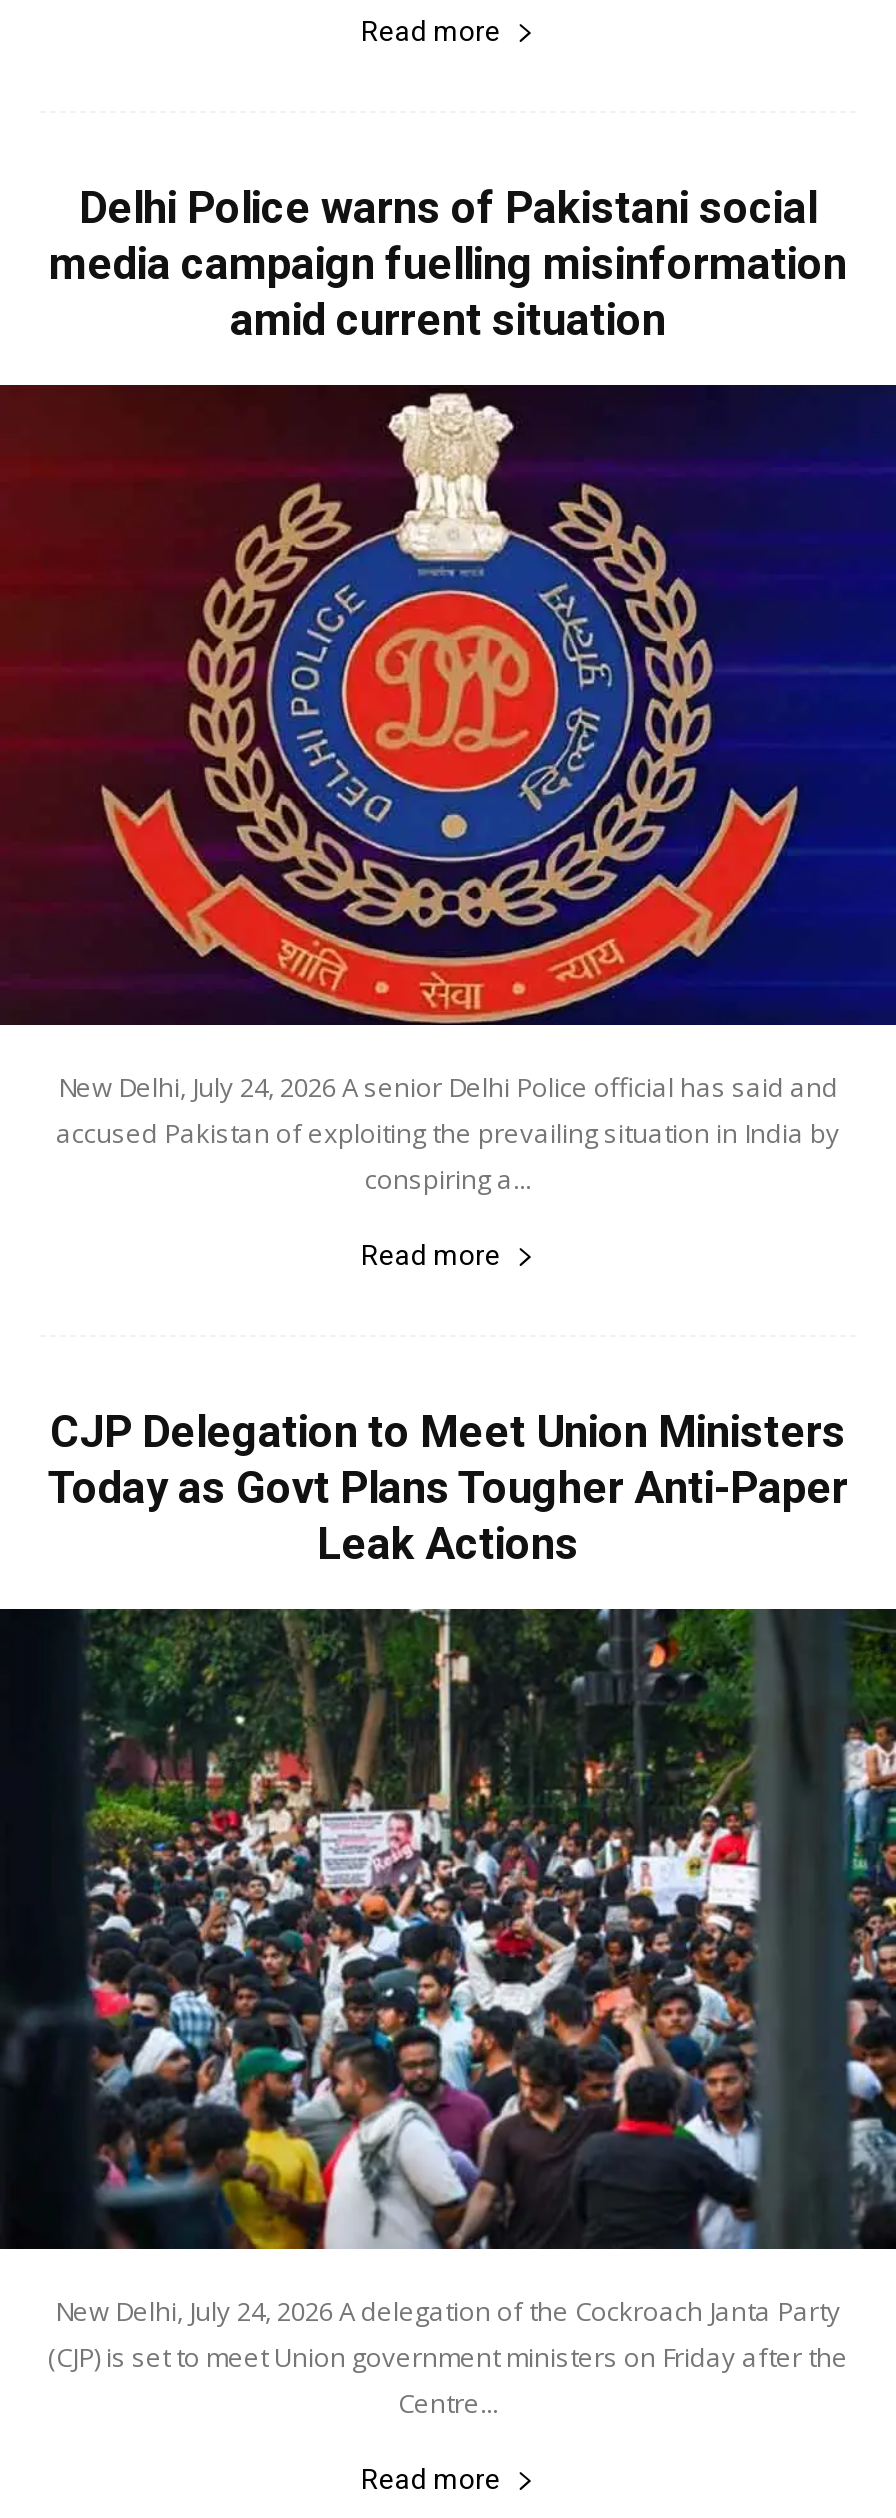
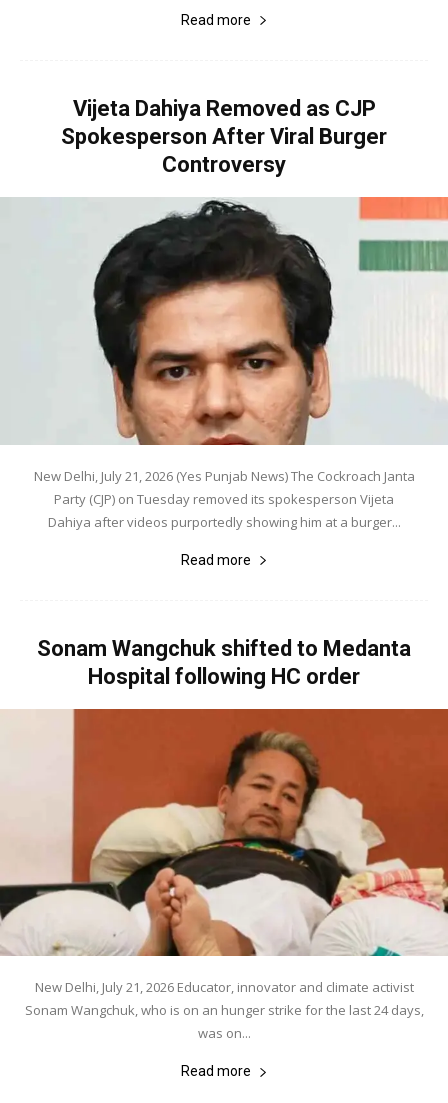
- Delhi Police warns of Pakistani social
- media campaign fuelling misinformation
- amid current situation
+ Vijeta Dahiya Removed as CJP
+ Spokesperson After Viral Burger
+ Controversy

- [image]
- New Delhi, July 24, 2026 A senior Delhi Police official has said and
- accused Pakistan of exploiting the prevailing situation in India by
- conspiring a...
+ [image]
+ New Delhi, July 21, 2026 (Yes Punjab News) The Cockroach Janta
+ Party (CJP) on Tuesday removed its spokesperson Vijeta
+ Dahiya after videos purportedly showing him at a burger...

- CJP Delegation to Meet Union Ministers
- Today as Govt Plans Tougher Anti-Paper
- Leak Actions
+ Sonam Wangchuk shifted to Medanta
+ Hospital following HC order

- [image]
- New Delhi, July 24, 2026 A delegation of the Cockroach Janta Party
- (CJP) is set to meet Union government ministers on Friday after the
- Centre...
+ [image]
+ New Delhi, July 21, 2026 Educator, innovator and climate activist
+ Sonam Wangchuk, who is on an hunger strike for the last 24 days,
+ was on...
